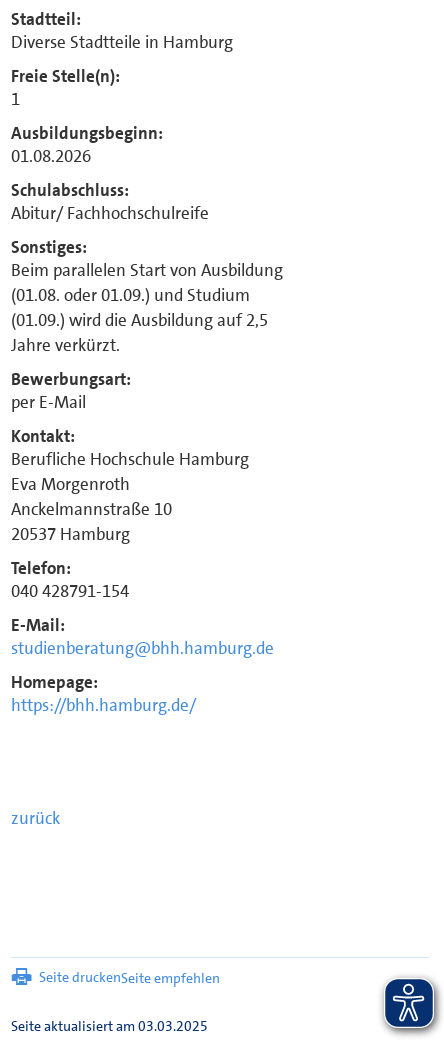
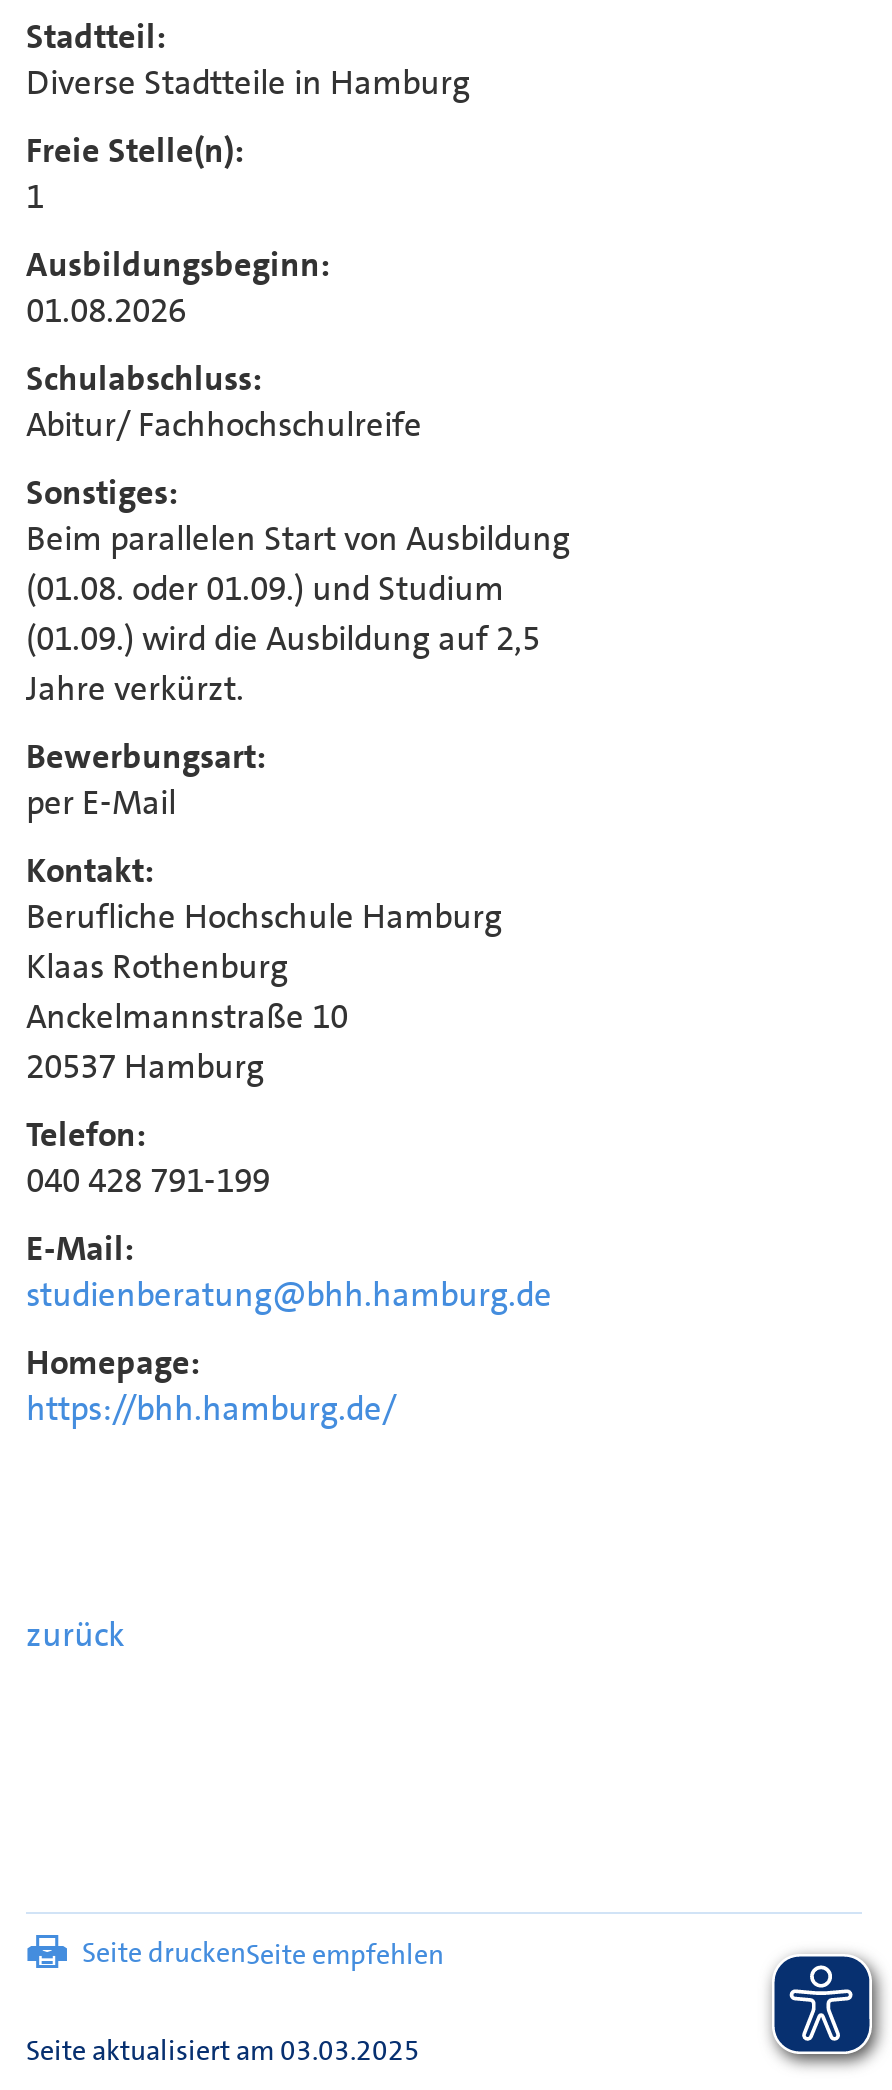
- Eva Morgenroth
+ Klaas Rothenburg

- 040 428791-154
+ 040 428 791-199
